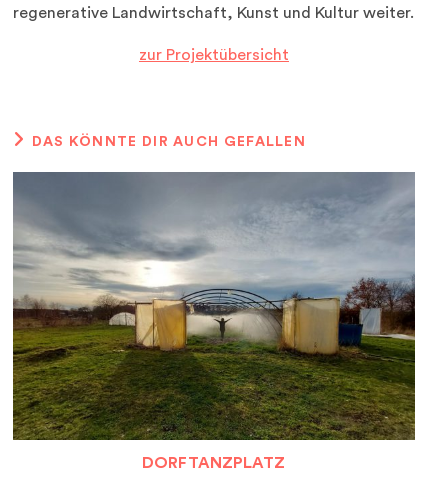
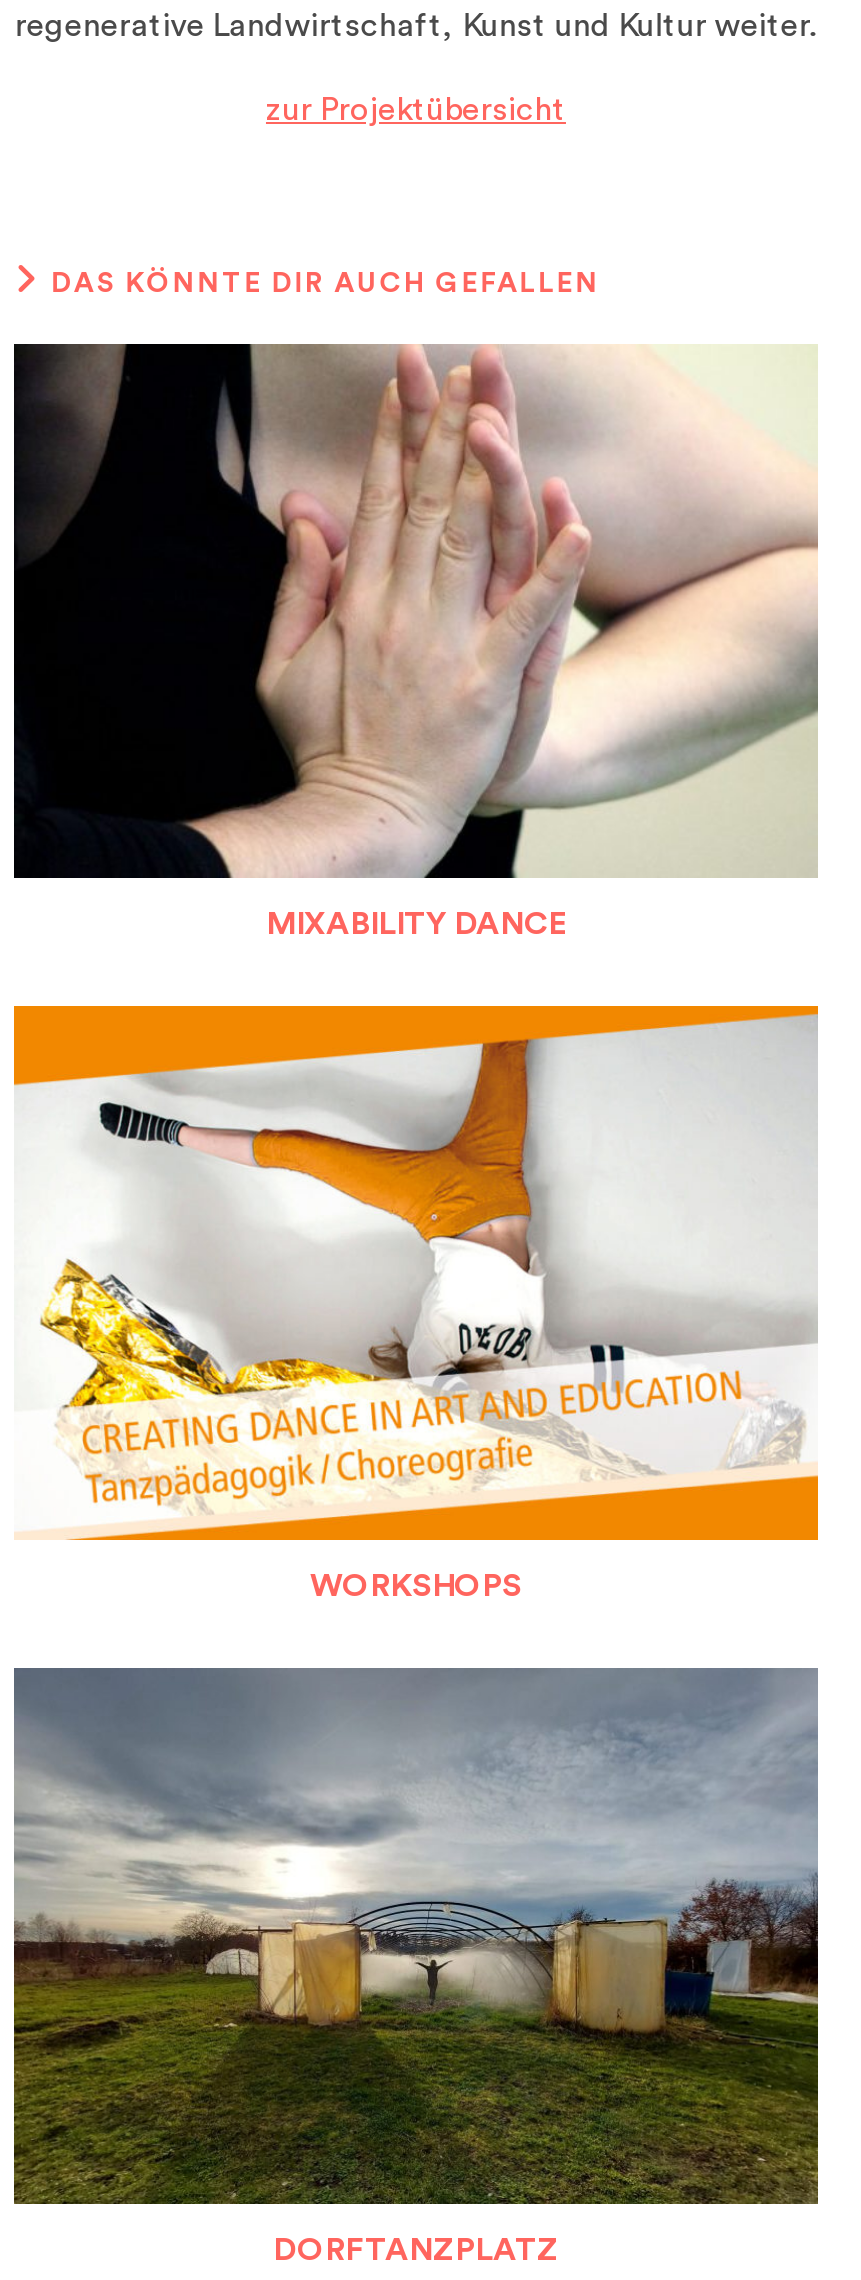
+ [image]
+ MIXABILITY DANCE

+ [image]
+ WORKSHOPS
